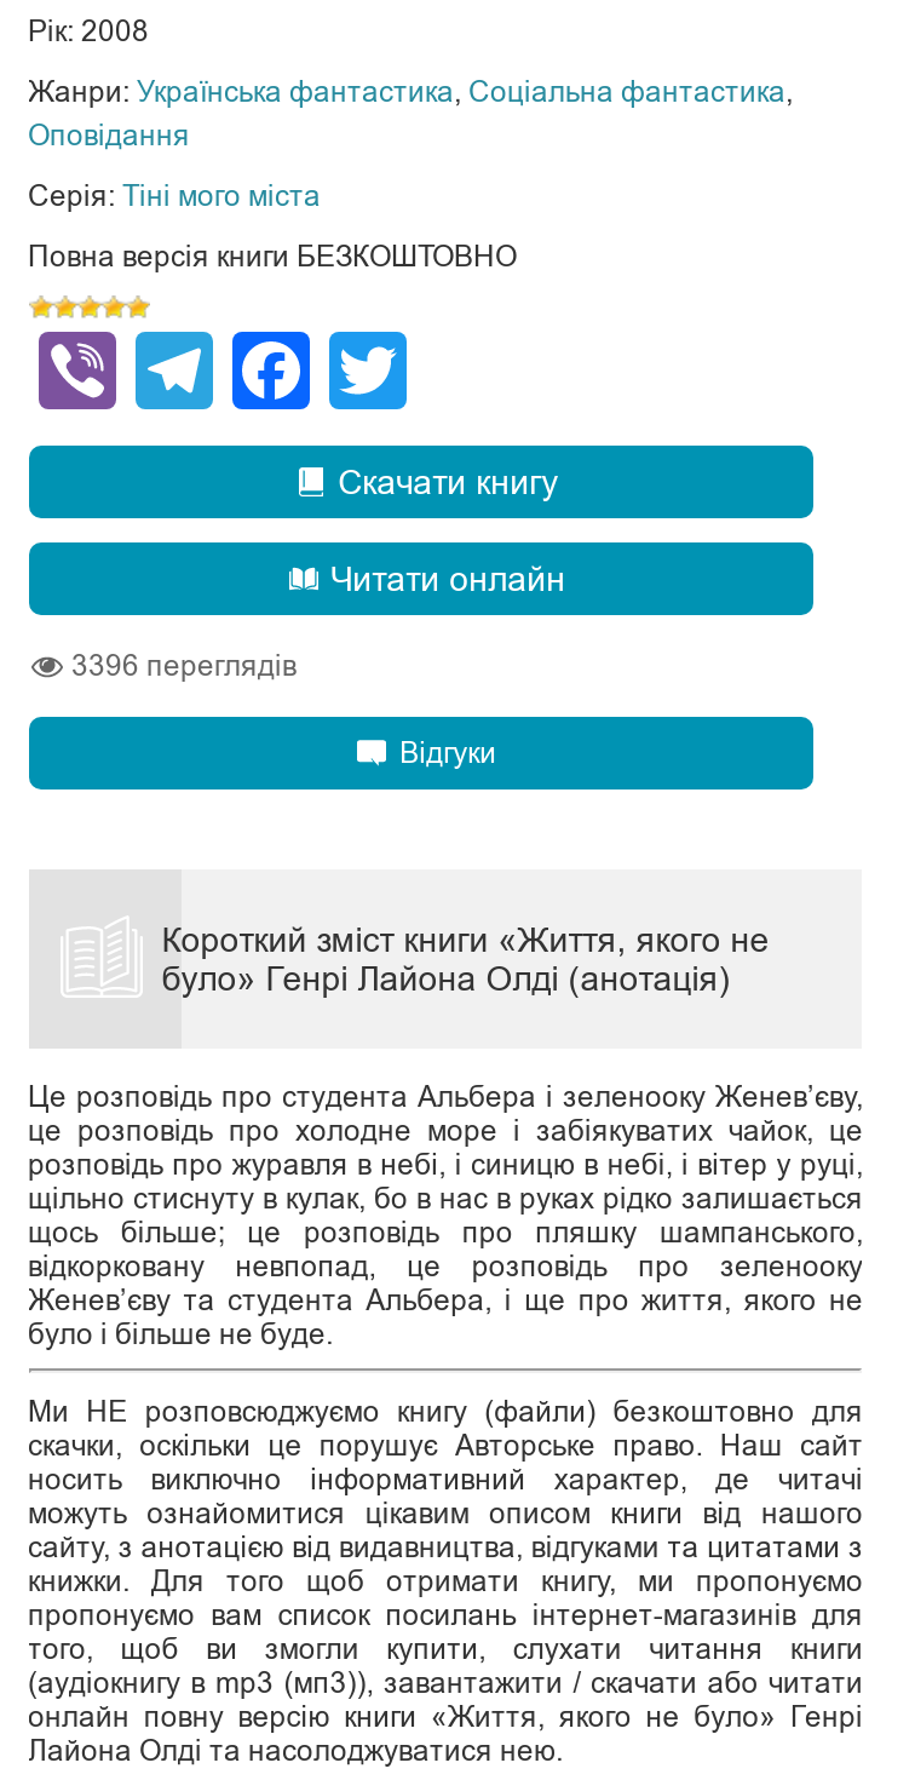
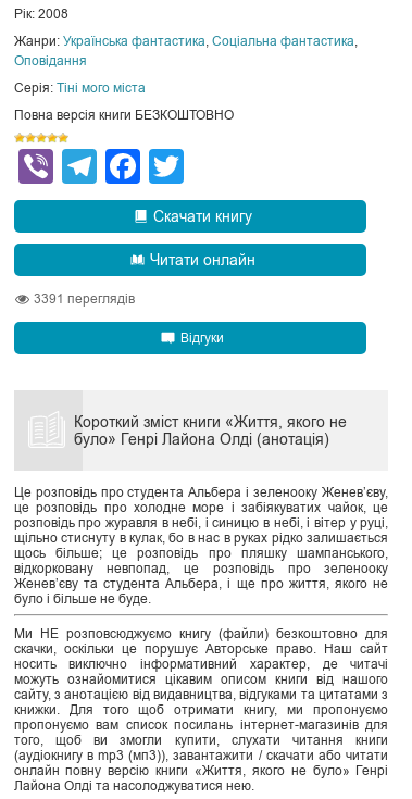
- 3396 переглядів
+ 3391 переглядів
